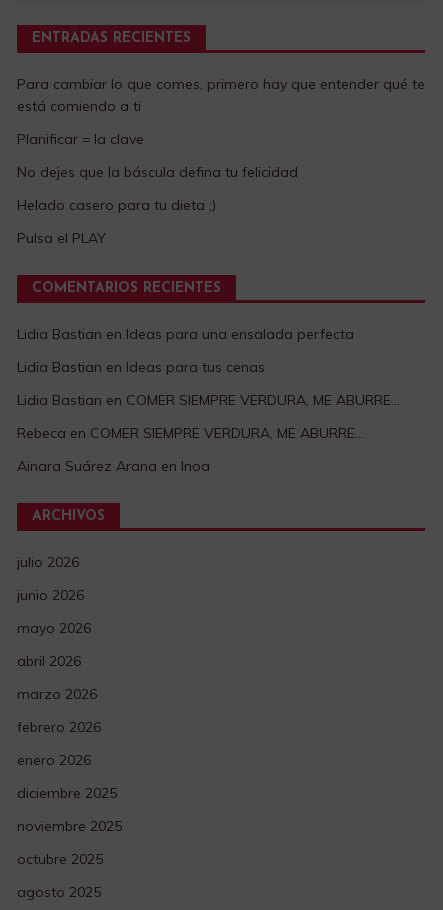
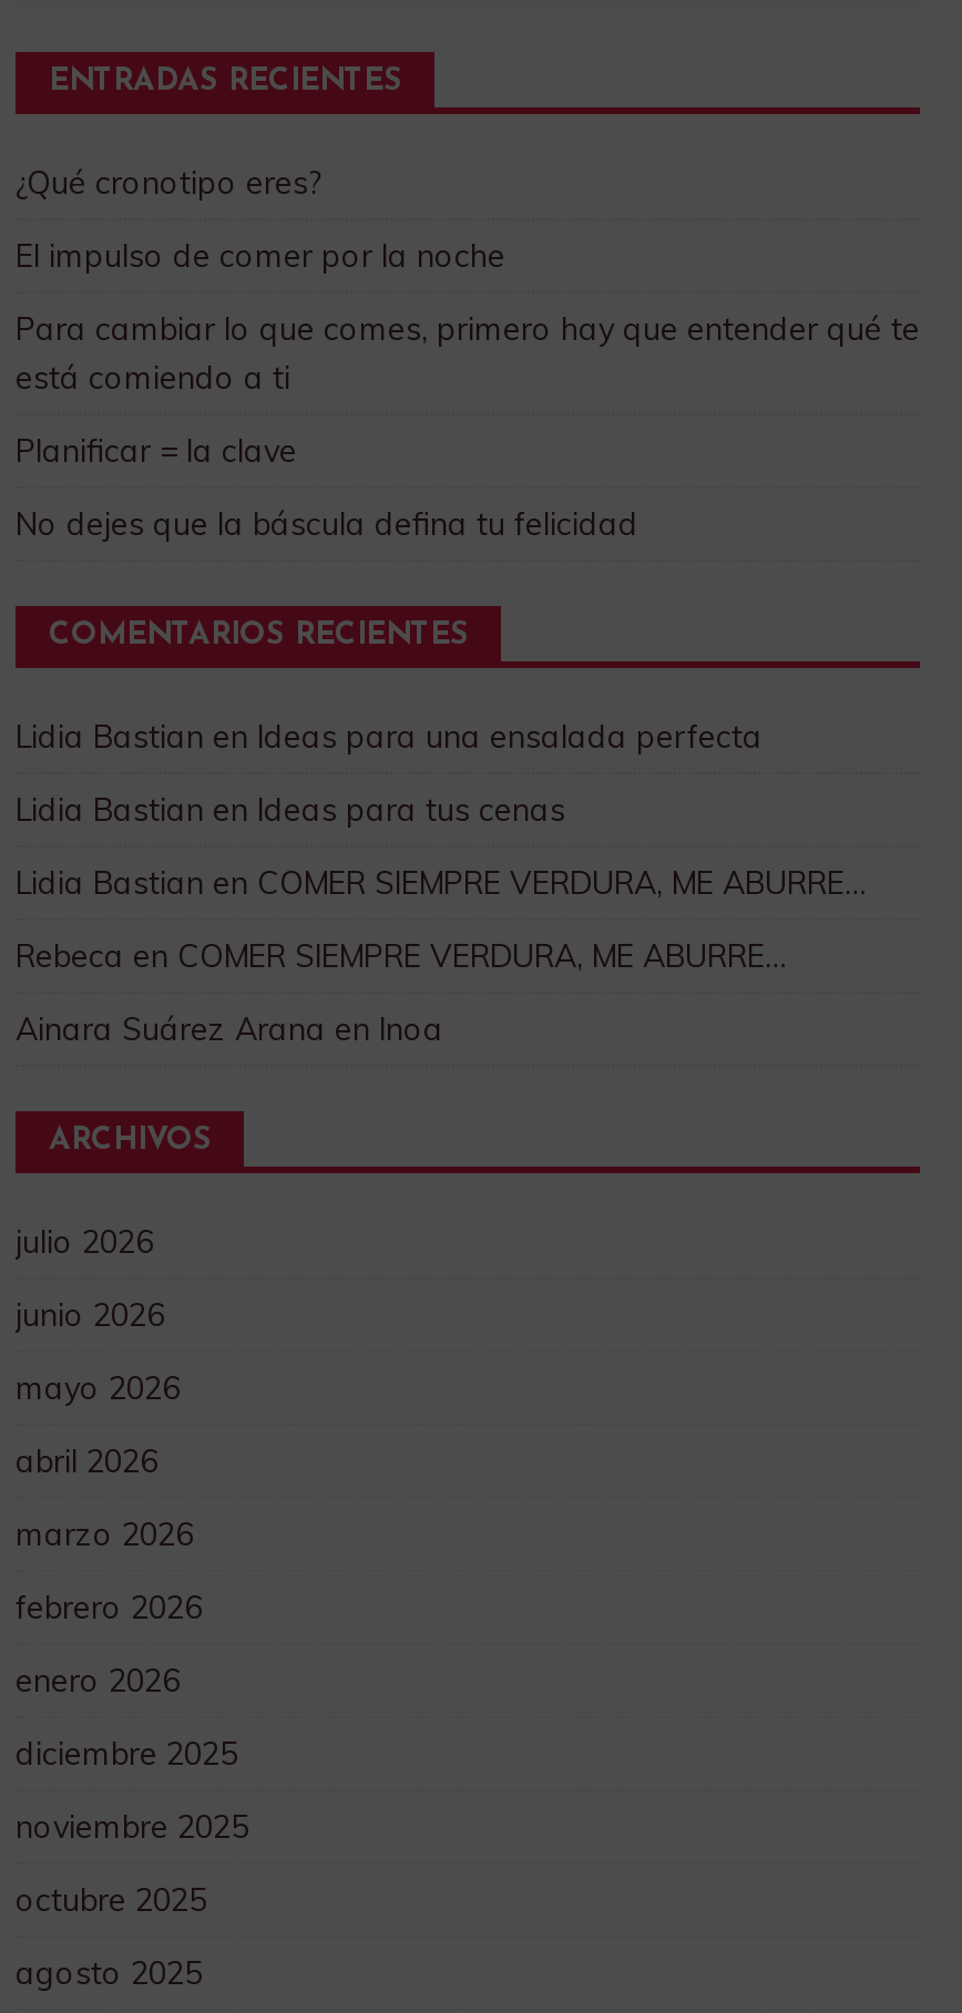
+ ¿Qué cronotipo eres?
+ El impulso de comer por la noche

moved down: Para cambiar lo que comes, primero hay que entender qué te | está comiendo a ti | Planificar = la clave | No dejes que la báscula defina tu felicidad

- Helado casero para tu dieta ;)
- Pulsa el PLAY
